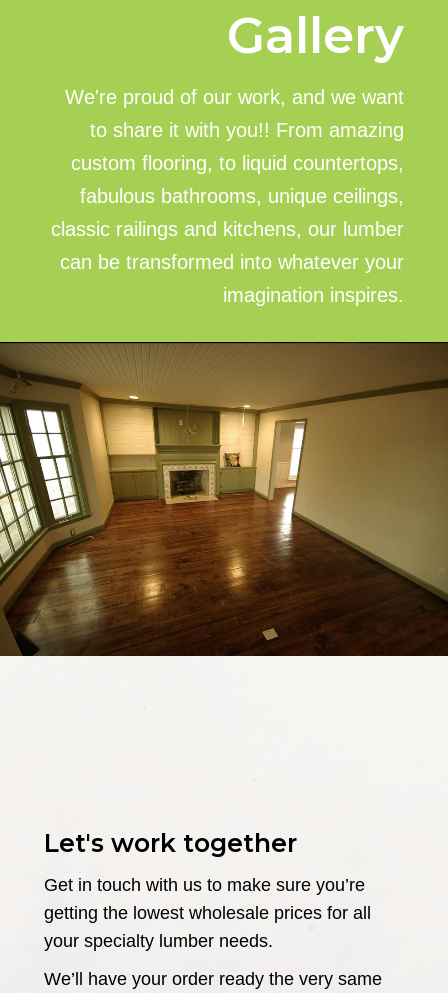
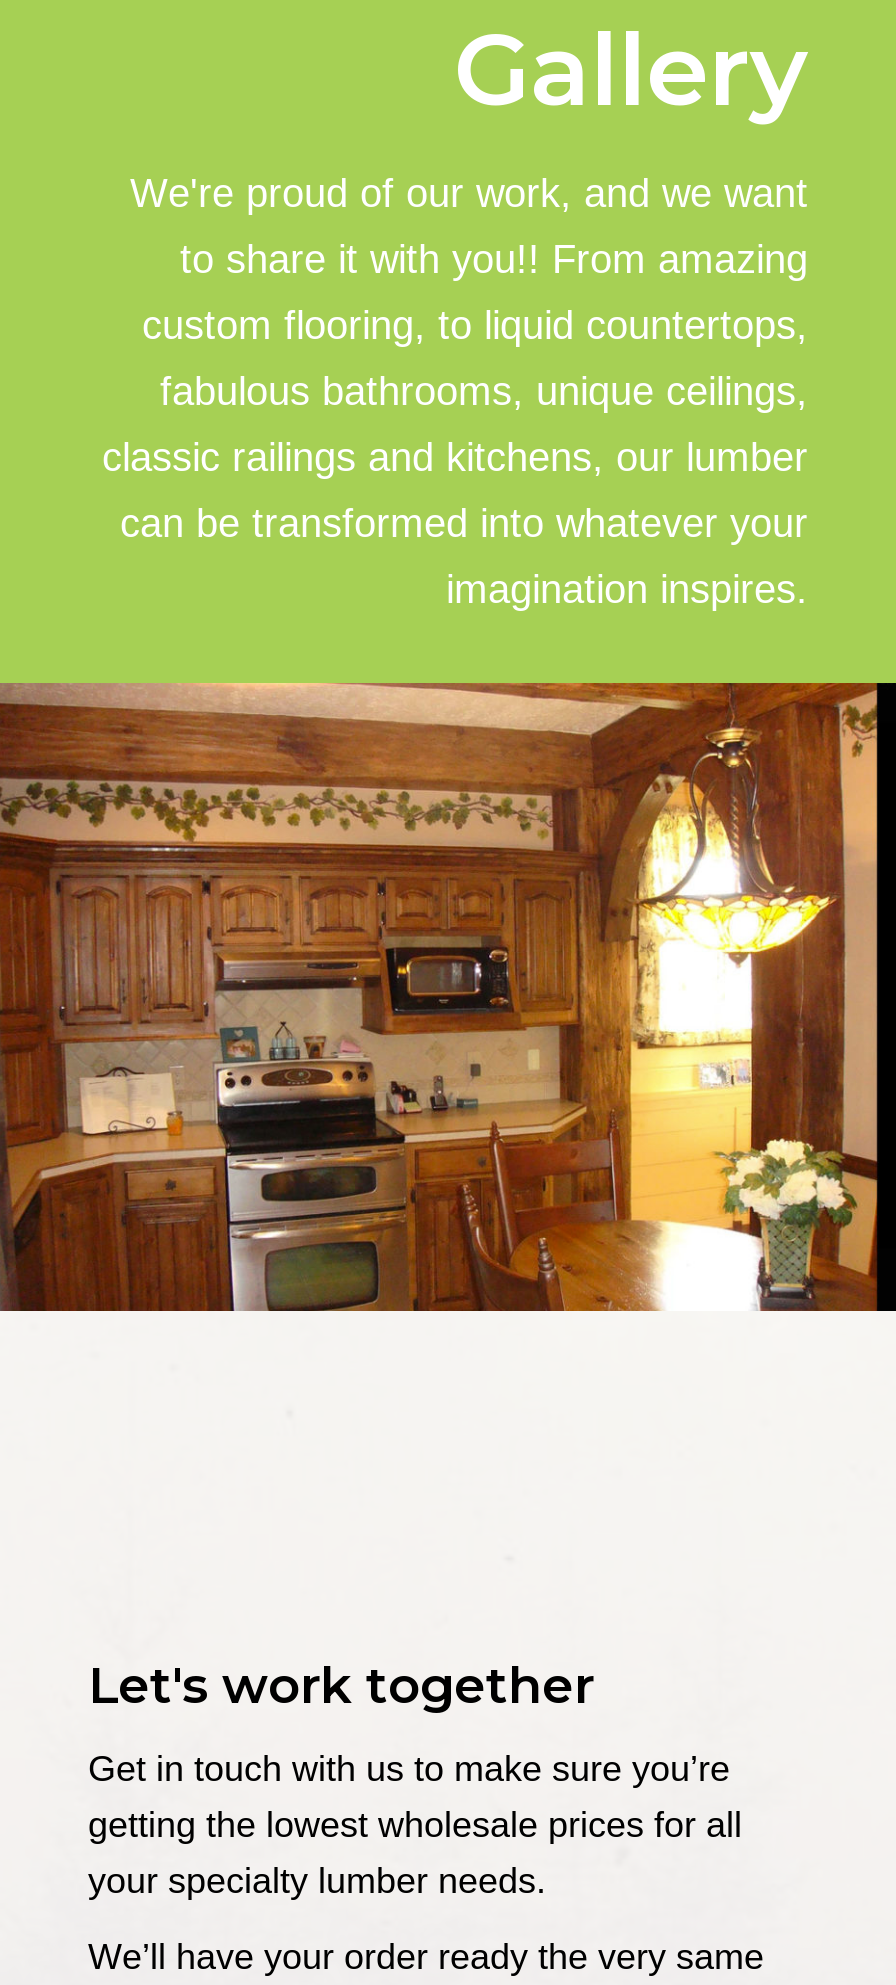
- [image]
+ [image]
